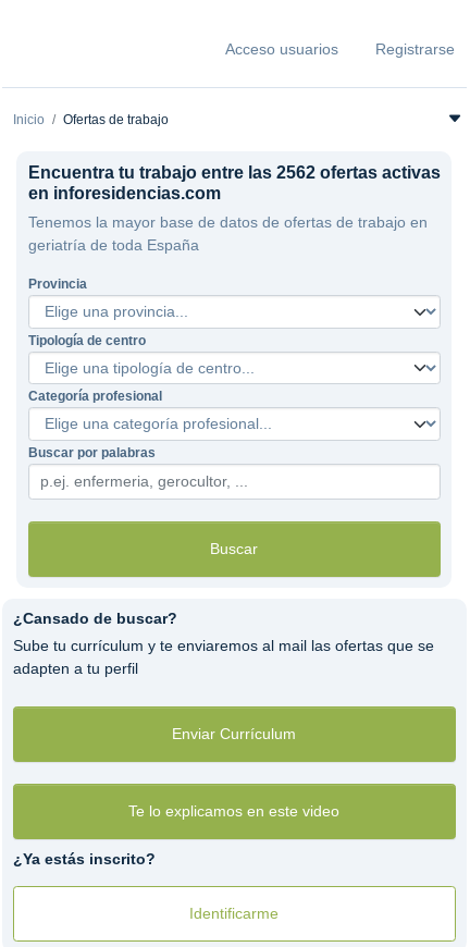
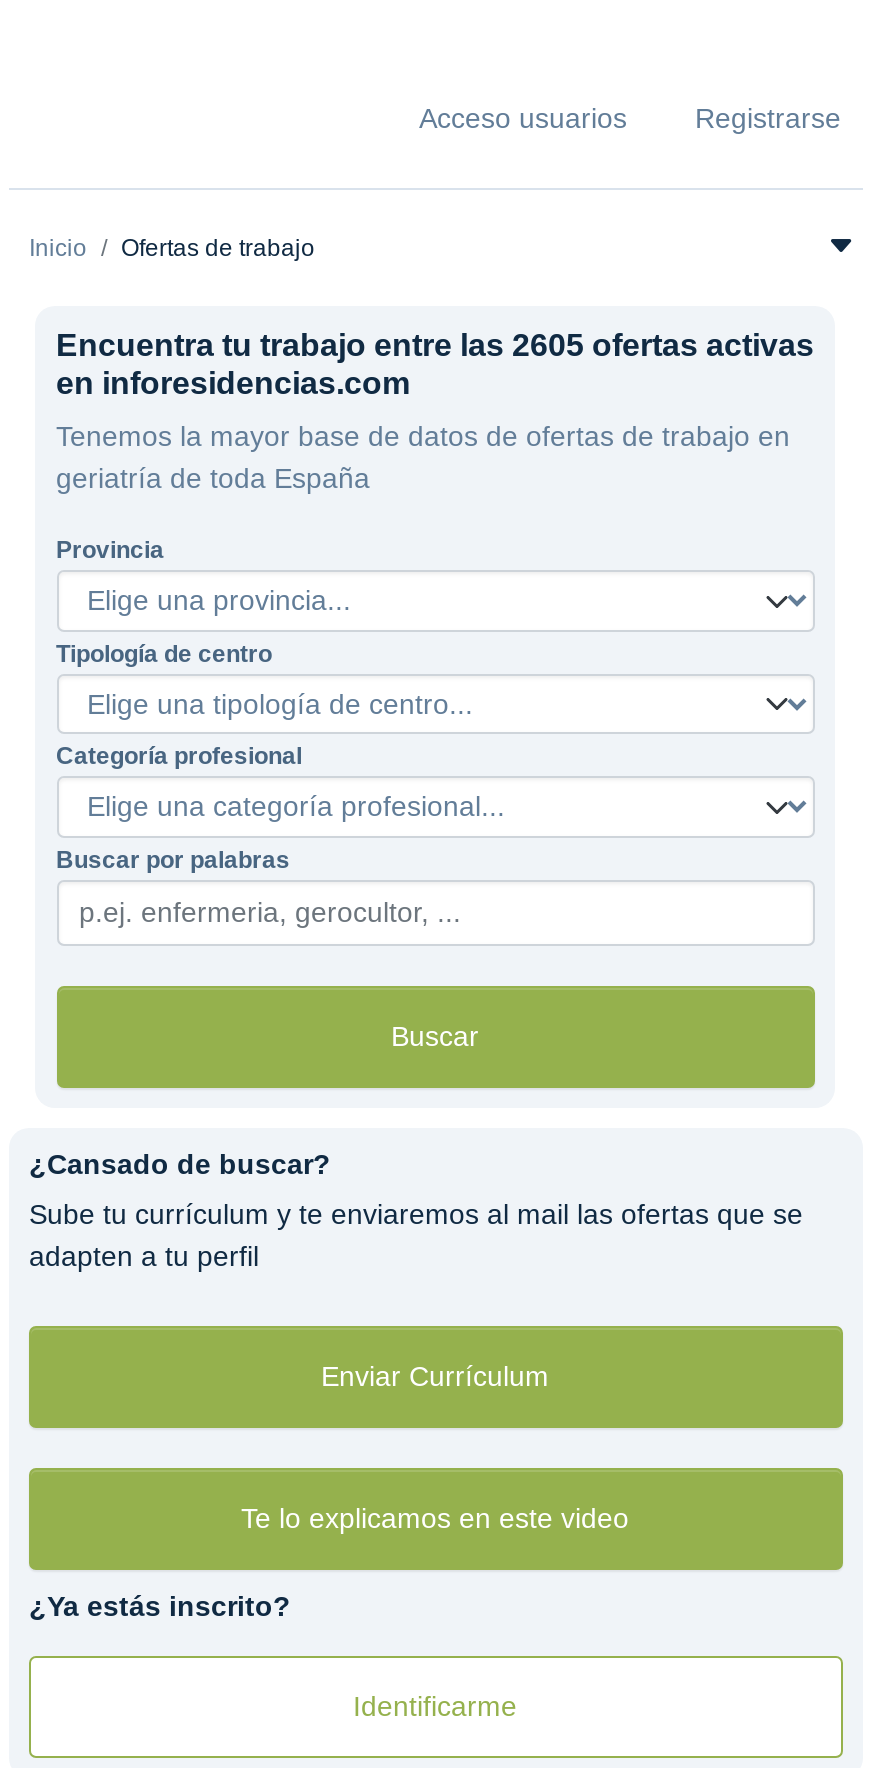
- Encuentra tu trabajo entre las 2562 ofertas activas
+ Encuentra tu trabajo entre las 2605 ofertas activas
